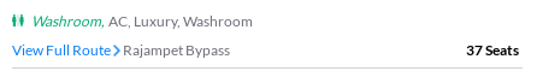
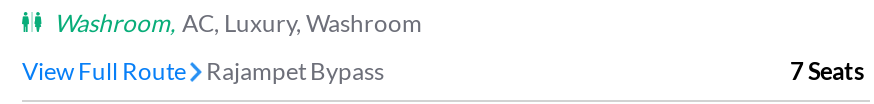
- 37 Seats
+ 7 Seats
